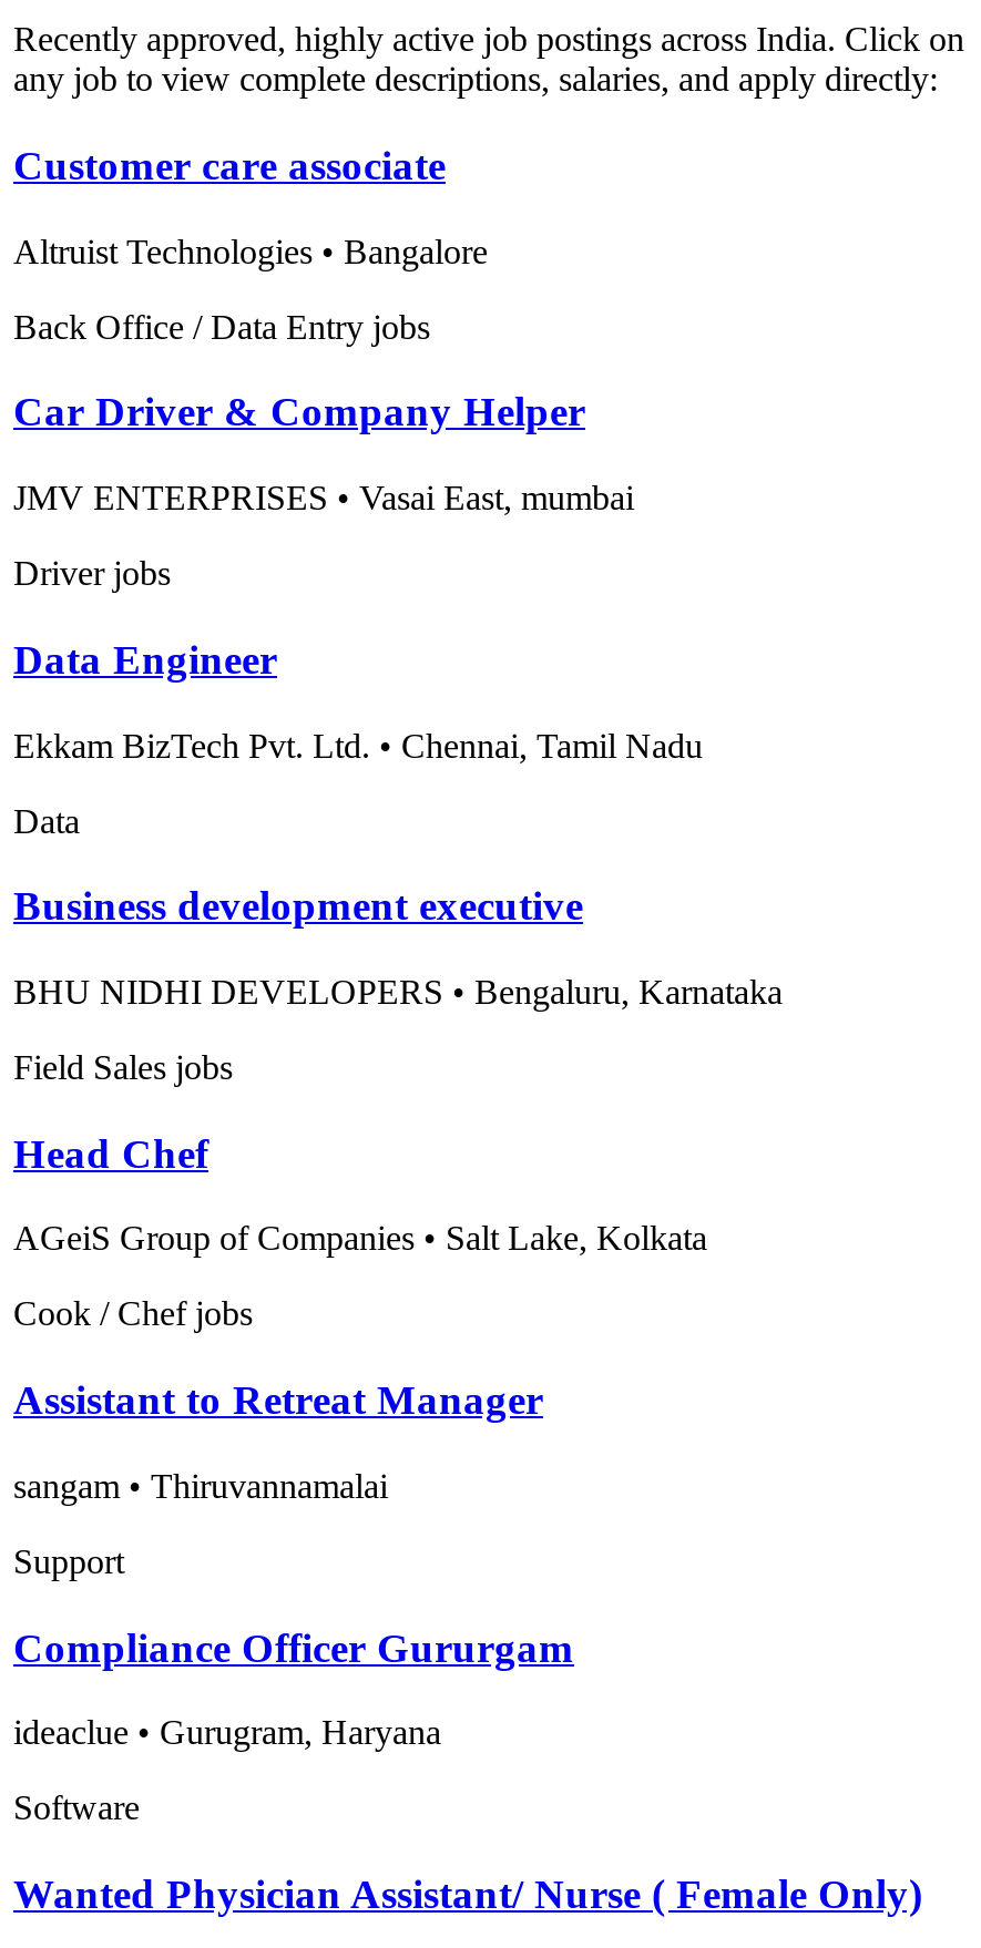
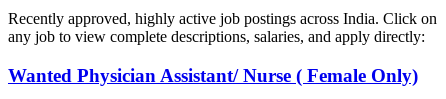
- Customer care associate
- Altruist Technologies • Bangalore
- Back Office / Data Entry jobs
- Car Driver & Company Helper
- JMV ENTERPRISES • Vasai East, mumbai
- Driver jobs
- Data Engineer
- Ekkam BizTech Pvt. Ltd. • Chennai, Tamil Nadu
- Data
- Business development executive
- BHU NIDHI DEVELOPERS • Bengaluru, Karnataka
- Field Sales jobs
- Head Chef
- AGeiS Group of Companies • Salt Lake, Kolkata
- Cook / Chef jobs
- Assistant to Retreat Manager
- sangam • Thiruvannamalai
- Support
- Compliance Officer Gururgam
- ideaclue • Gurugram, Haryana
- Software
